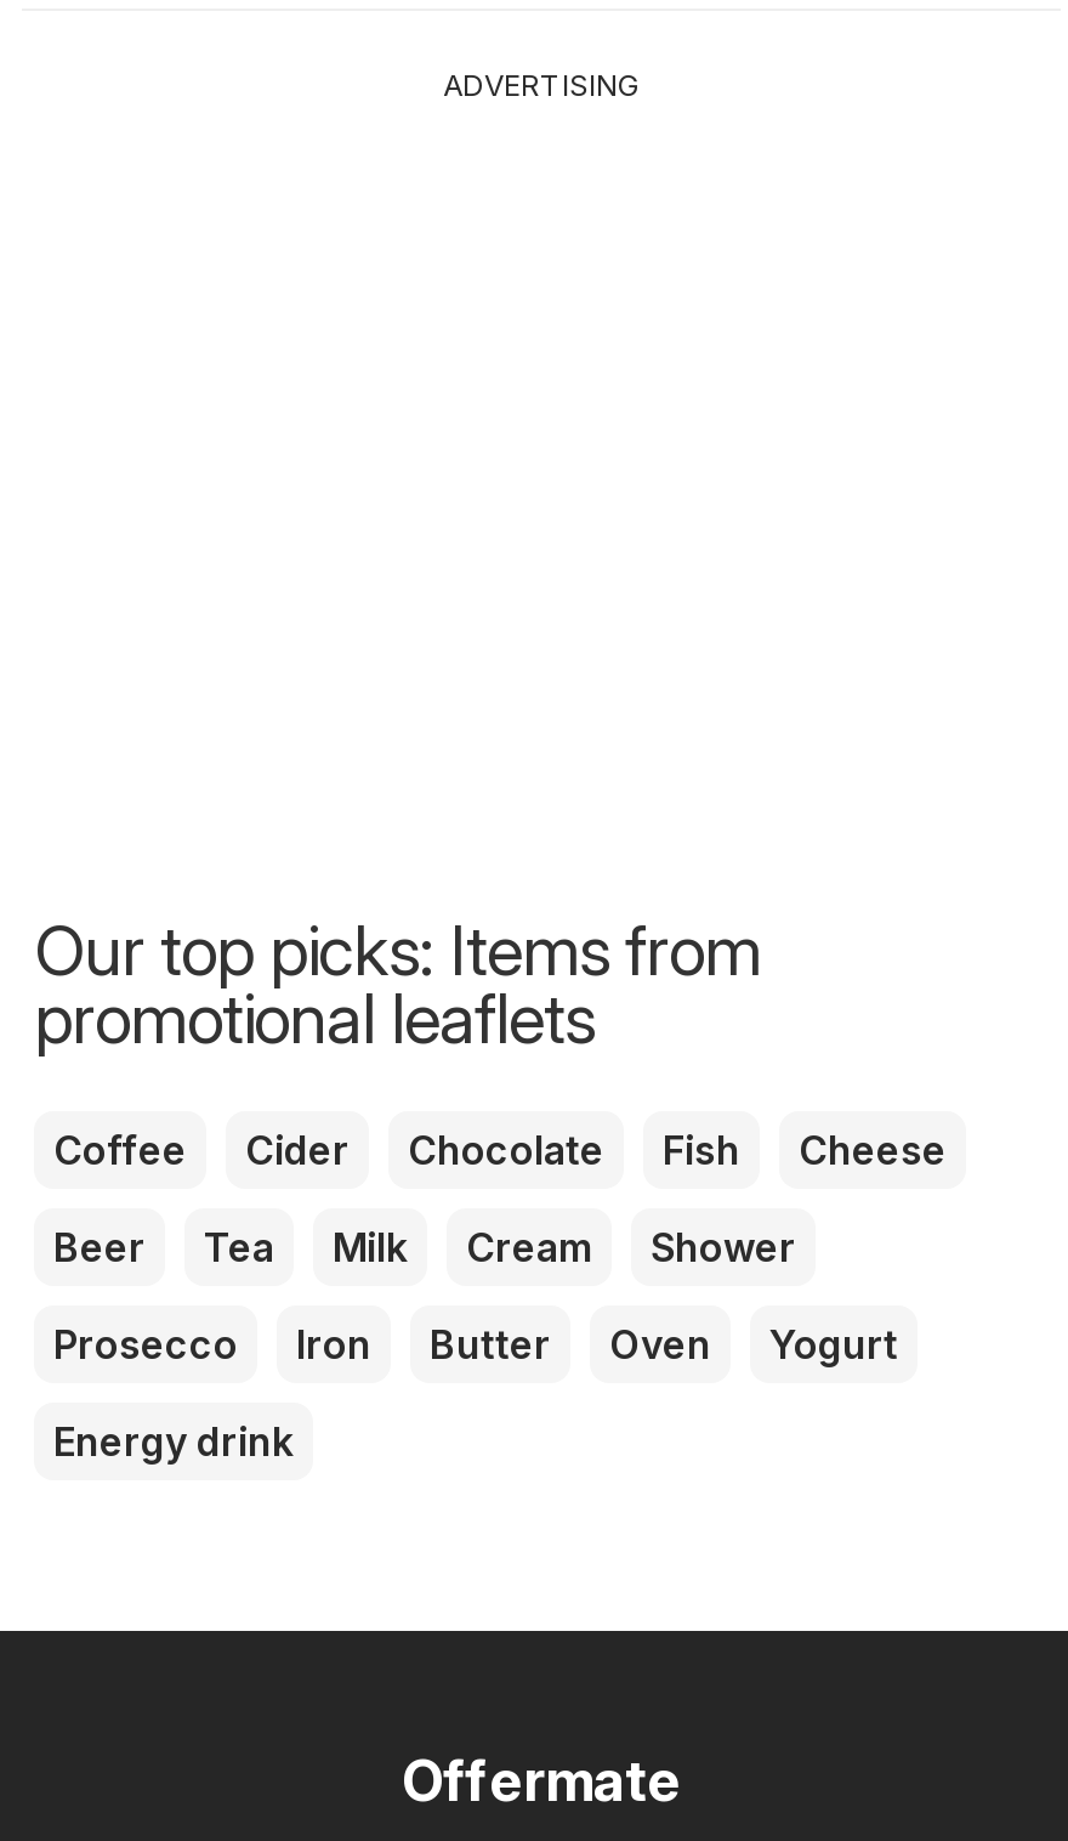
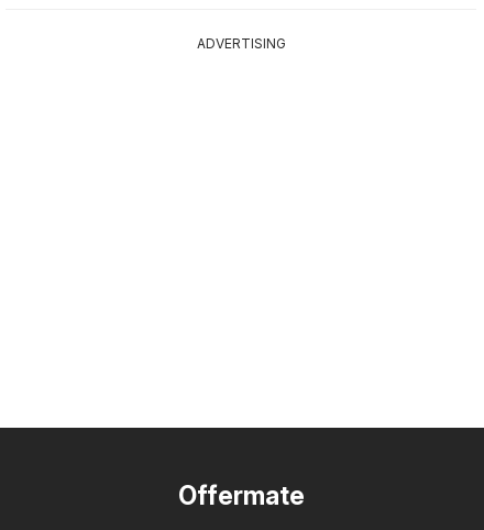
- Our top picks: Items from
- promotional leaflets
- Coffee
- Cider
- Chocolate
- Fish
- Cheese
- Beer
- Tea
- Milk
- Cream
- Shower
- Prosecco
- Iron
- Butter
- Oven
- Yogurt
- Energy drink
